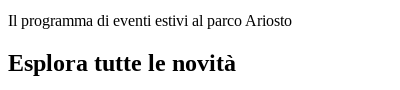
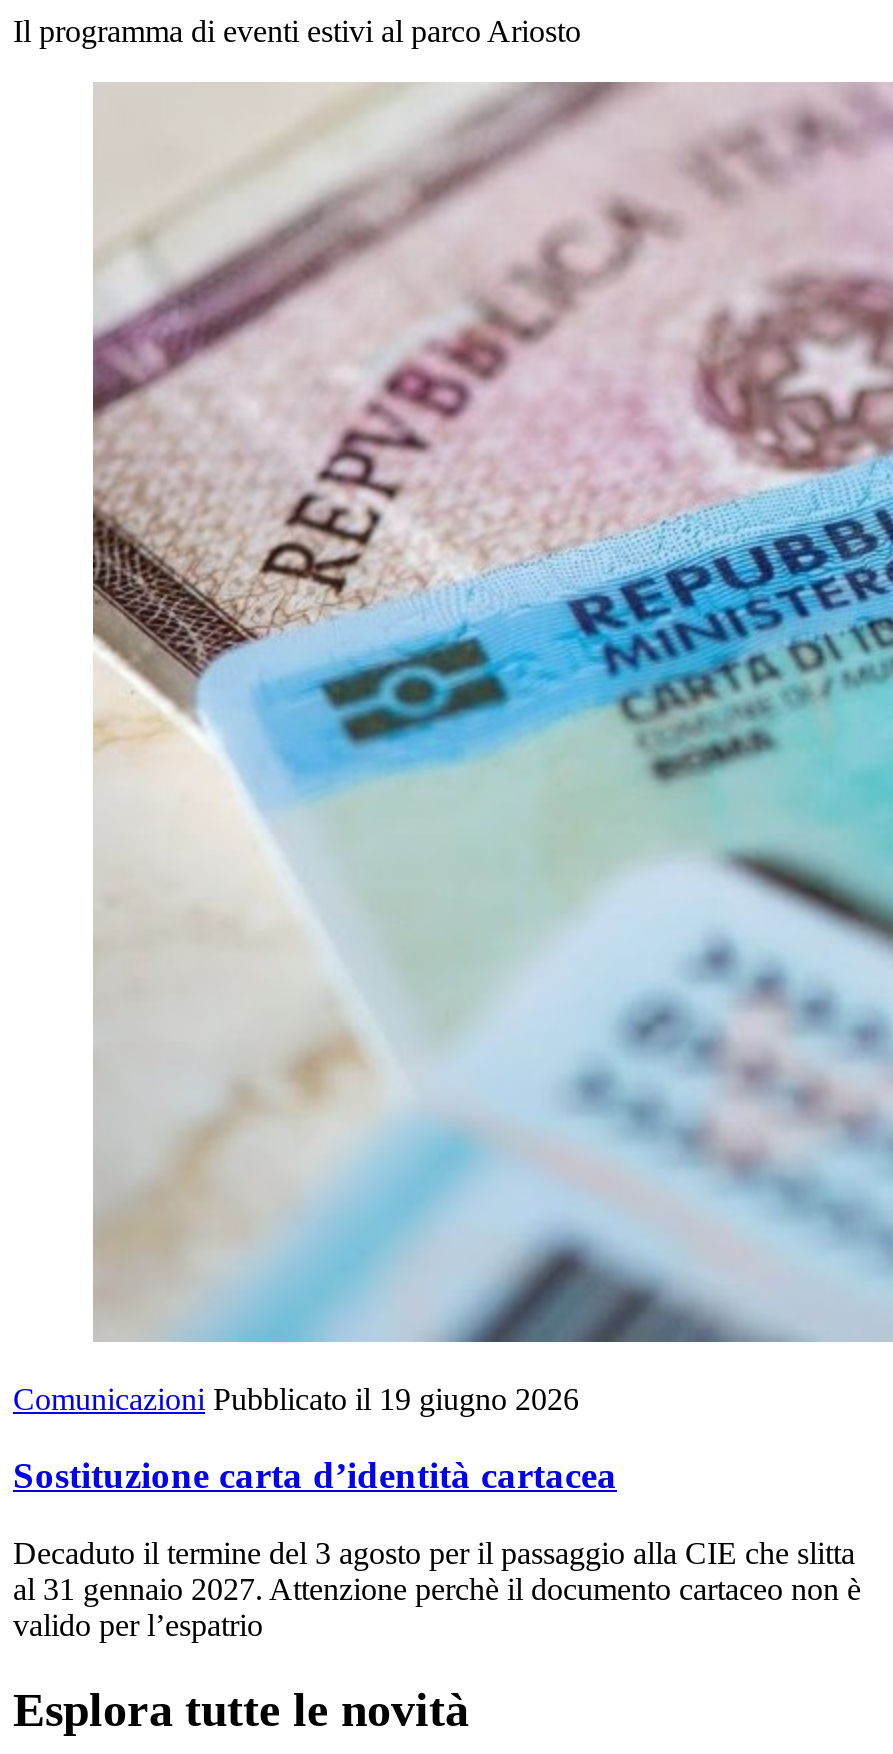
+ [image]
+ Comunicazioni Pubblicato il 19 giugno 2026
+ Sostituzione carta d’identità cartacea
+ Decaduto il termine del 3 agosto per il passaggio alla CIE che slitta
+ al 31 gennaio 2027. Attenzione perchè il documento cartaceo non è
+ valido per l’espatrio
